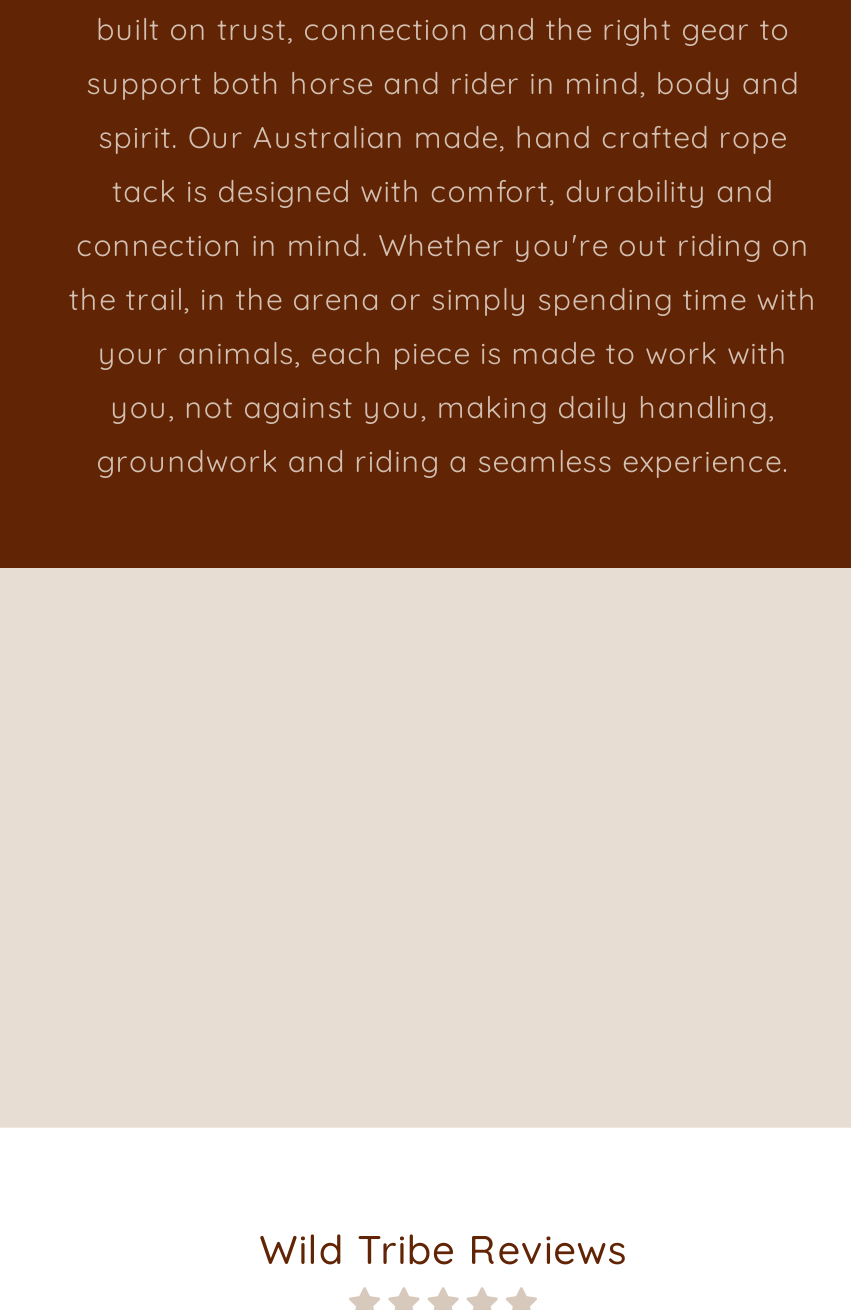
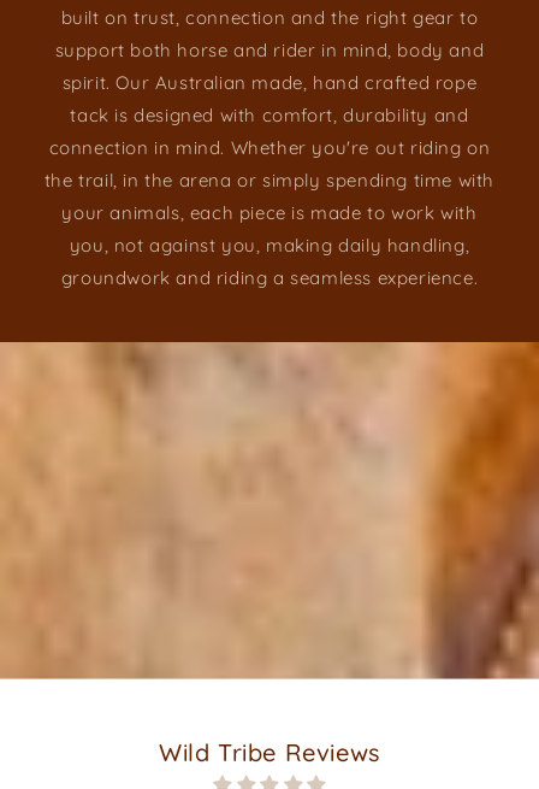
+ [image]
